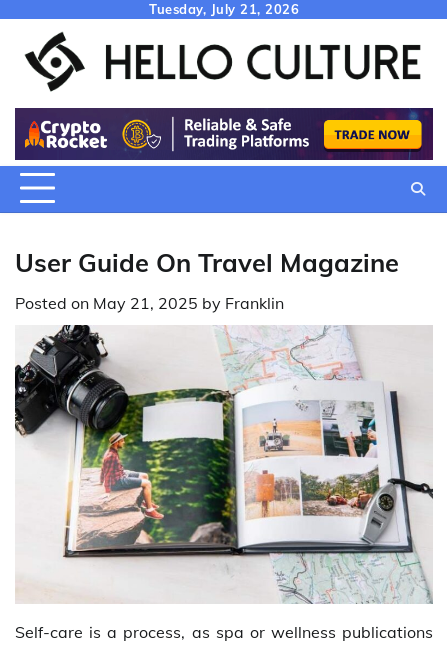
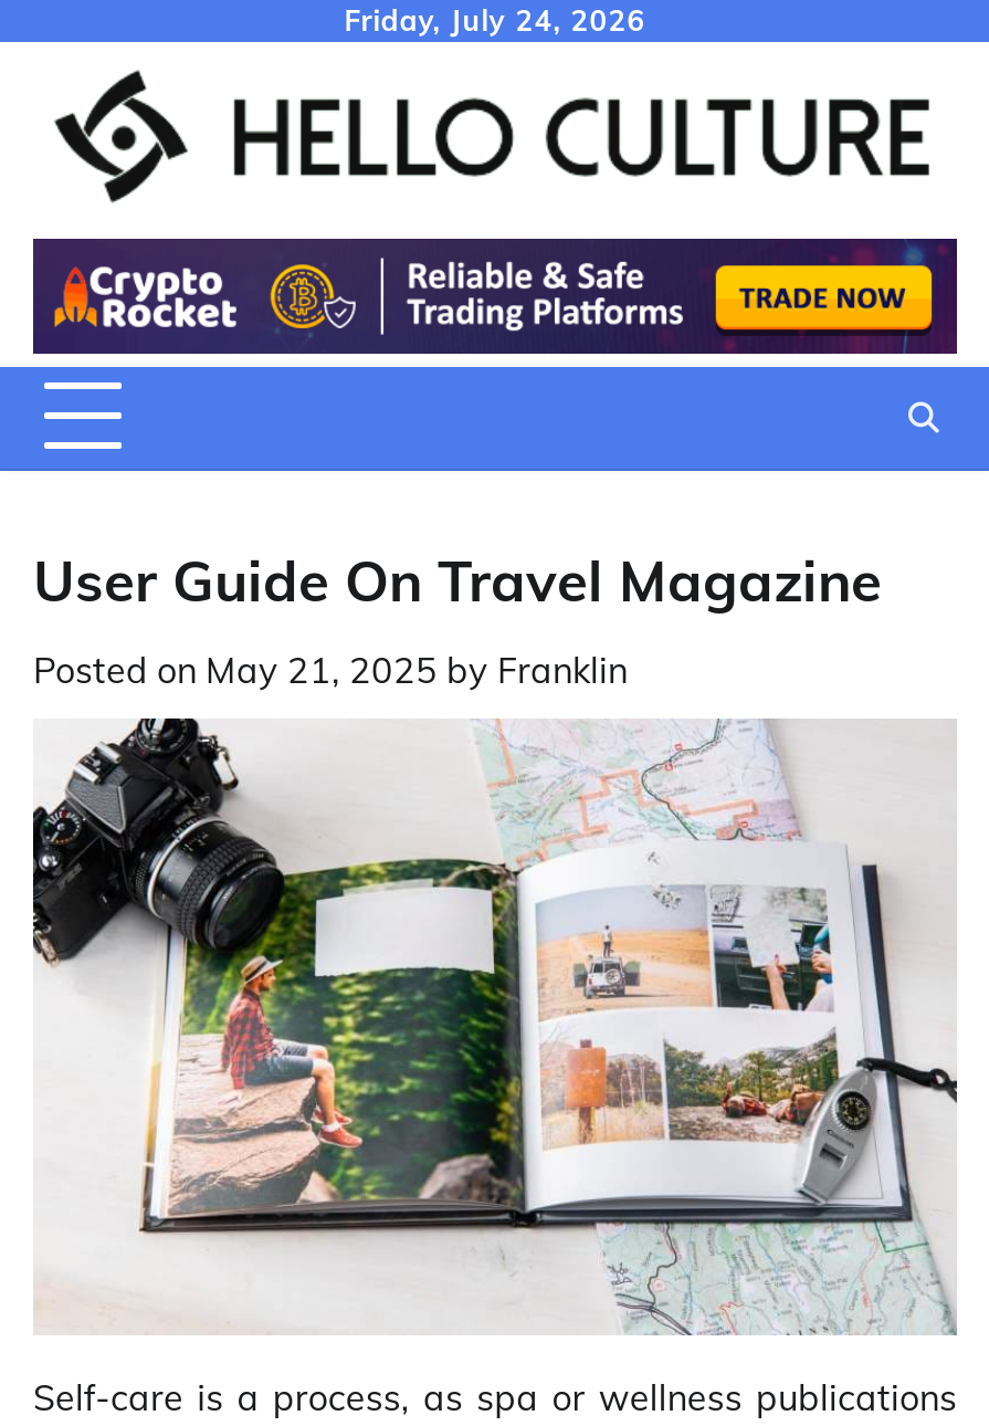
- Tuesday, July 21, 2026
+ Friday, July 24, 2026
